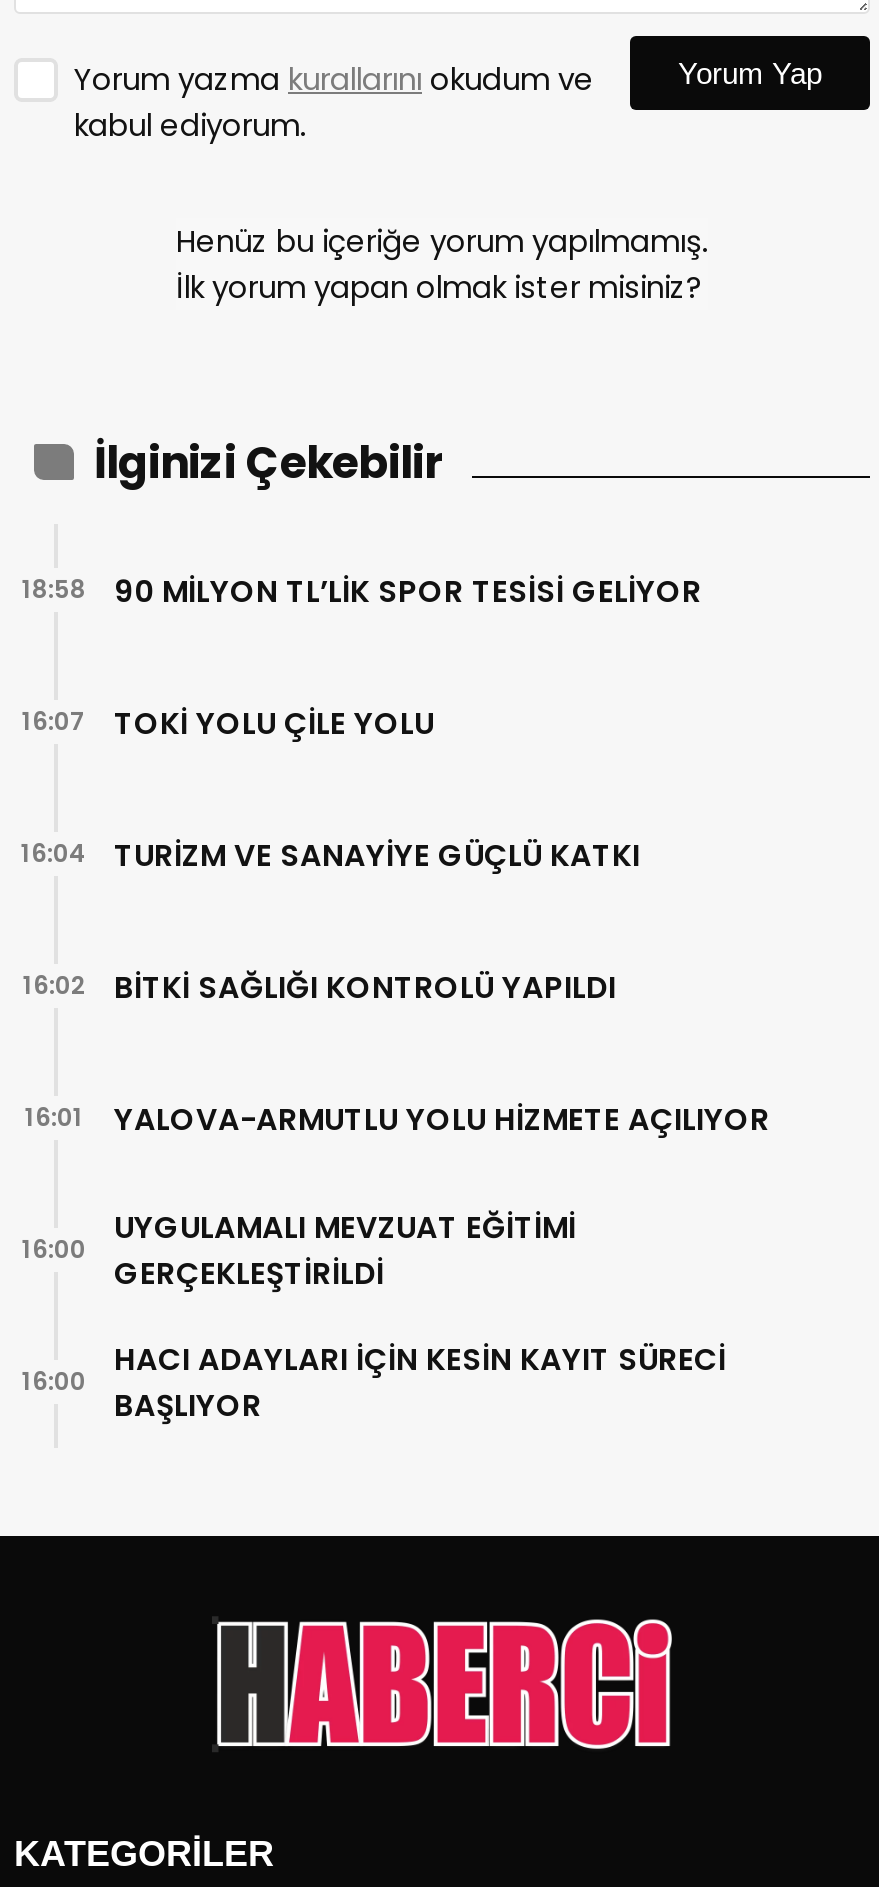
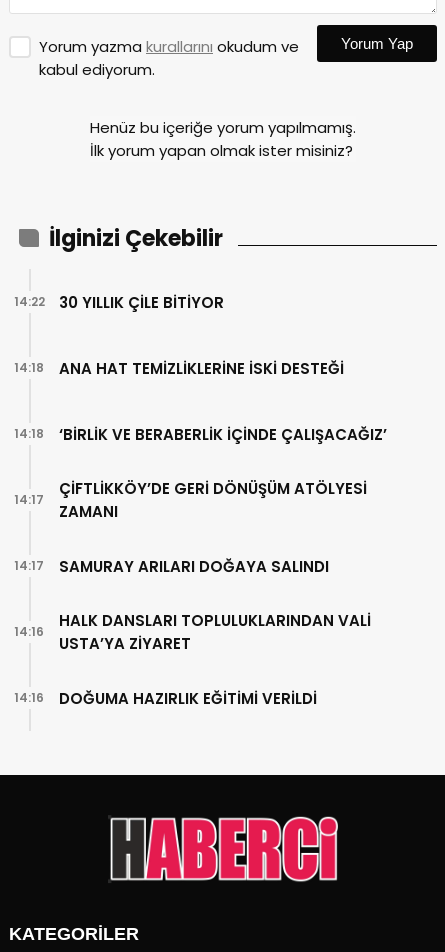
- 90 MİLYON TL’LİK SPOR TESİSİ GELİYOR
- 18:58
+ 30 YILLIK ÇİLE BİTİYOR
+ 14:22

- TOKİ YOLU ÇİLE YOLU
- 16:07
+ ANA HAT TEMİZLİKLERİNE İSKİ DESTEĞİ
+ 14:18

- TURİZM VE SANAYİYE GÜÇLÜ KATKI
- 16:04
+ ‘BİRLİK VE BERABERLİK İÇİNDE ÇALIŞACAĞIZ’
+ 14:18

- BİTKİ SAĞLIĞI KONTROLÜ YAPILDI
- 16:02
+ ÇİFTLİKKÖY’DE GERİ DÖNÜŞÜM ATÖLYESİ
+ ZAMANI

- YALOVA-ARMUTLU YOLU HİZMETE AÇILIYOR
- 16:01
+ 14:17

- UYGULAMALI MEVZUAT EĞİTİMİ
- GERÇEKLEŞTİRİLDİ
+ SAMURAY ARILARI DOĞAYA SALINDI
+ 14:17

- 16:00
+ HALK DANSLARI TOPLULUKLARINDAN VALİ
+ USTA’YA ZİYARET

- HACI ADAYLARI İÇİN KESİN KAYIT SÜRECİ
- BAŞLIYOR
+ 14:16

- 16:00
+ DOĞUMA HAZIRLIK EĞİTİMİ VERİLDİ
+ 14:16
